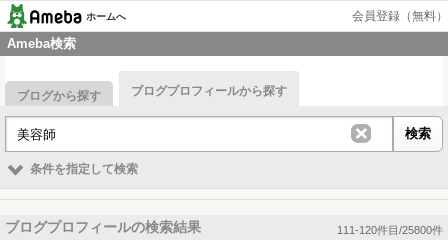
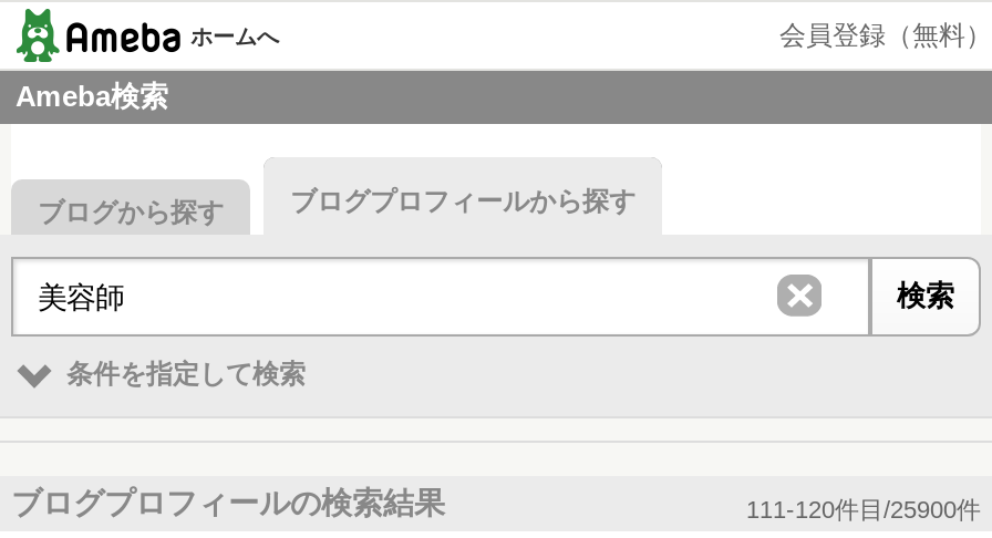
- 111-120件目/25800件
+ 111-120件目/25900件
